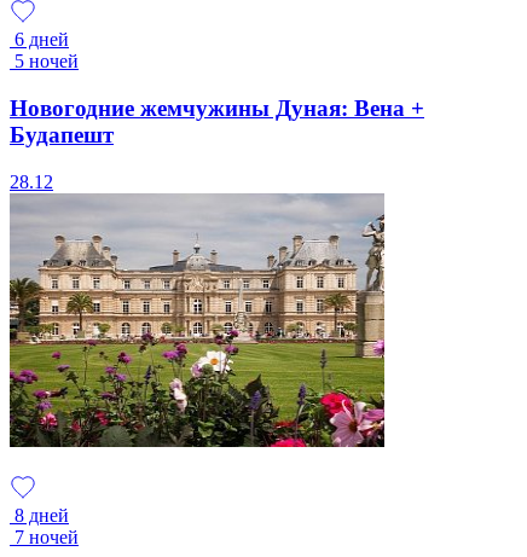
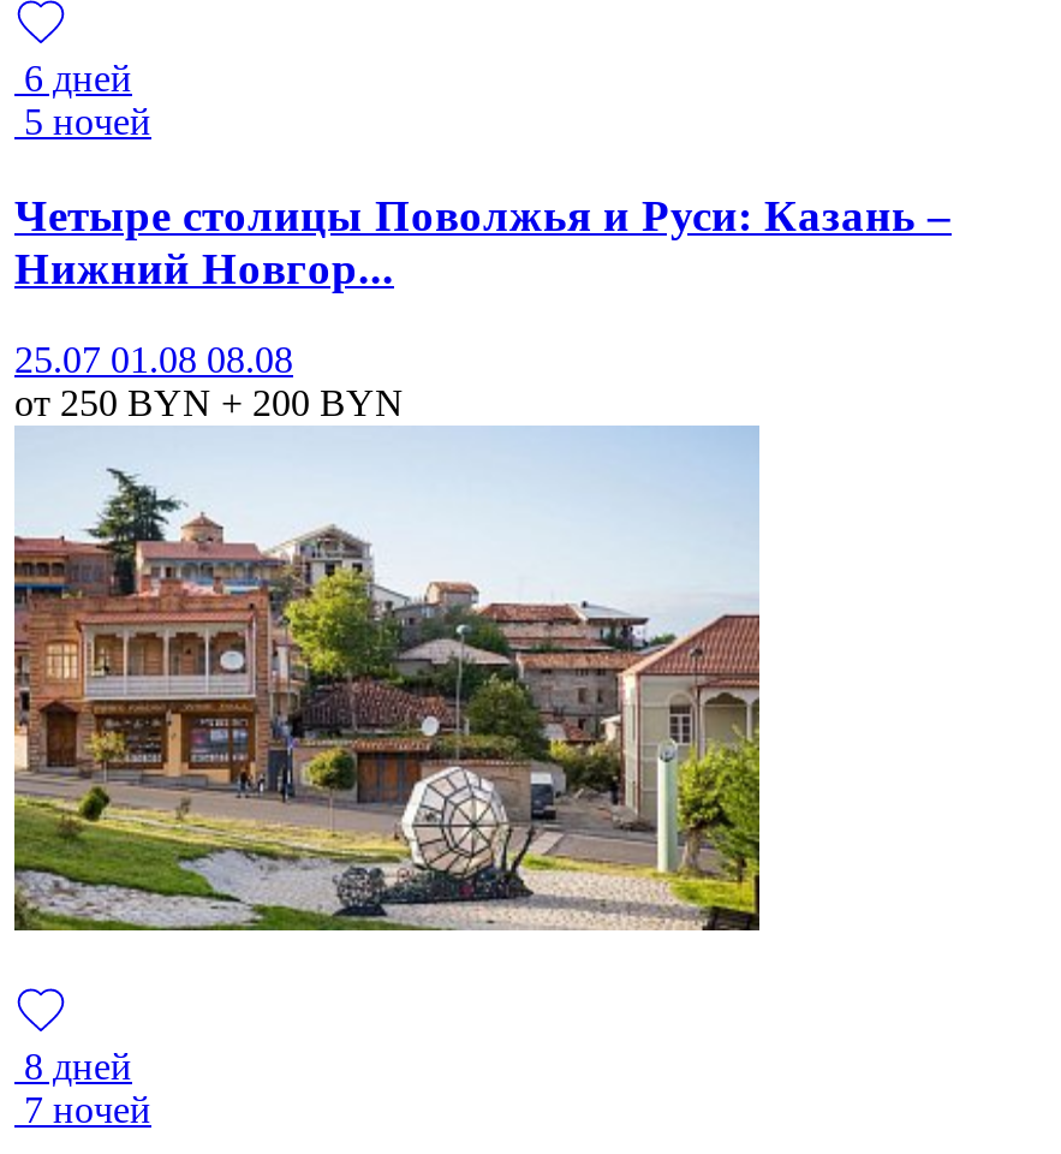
- Новогодние жемчужины Дуная: Вена +
- Будапешт
+ Четыре столицы Поволжья и Руси: Казань –
+ Нижний Новгор...

- 28.12
+ 25.07 01.08 08.08
+ от 250 BYN + 200 BYN

- [image]
+ [image]
